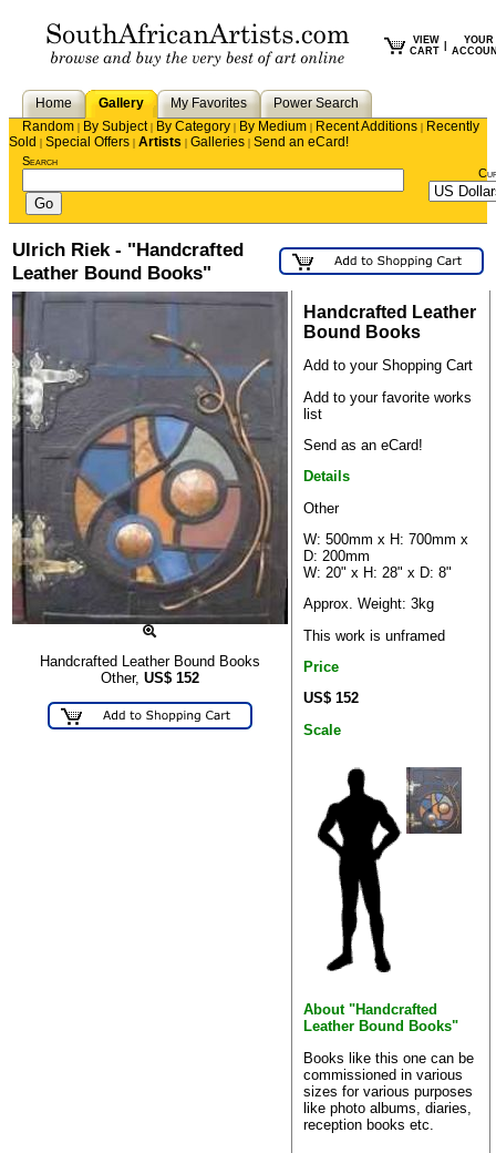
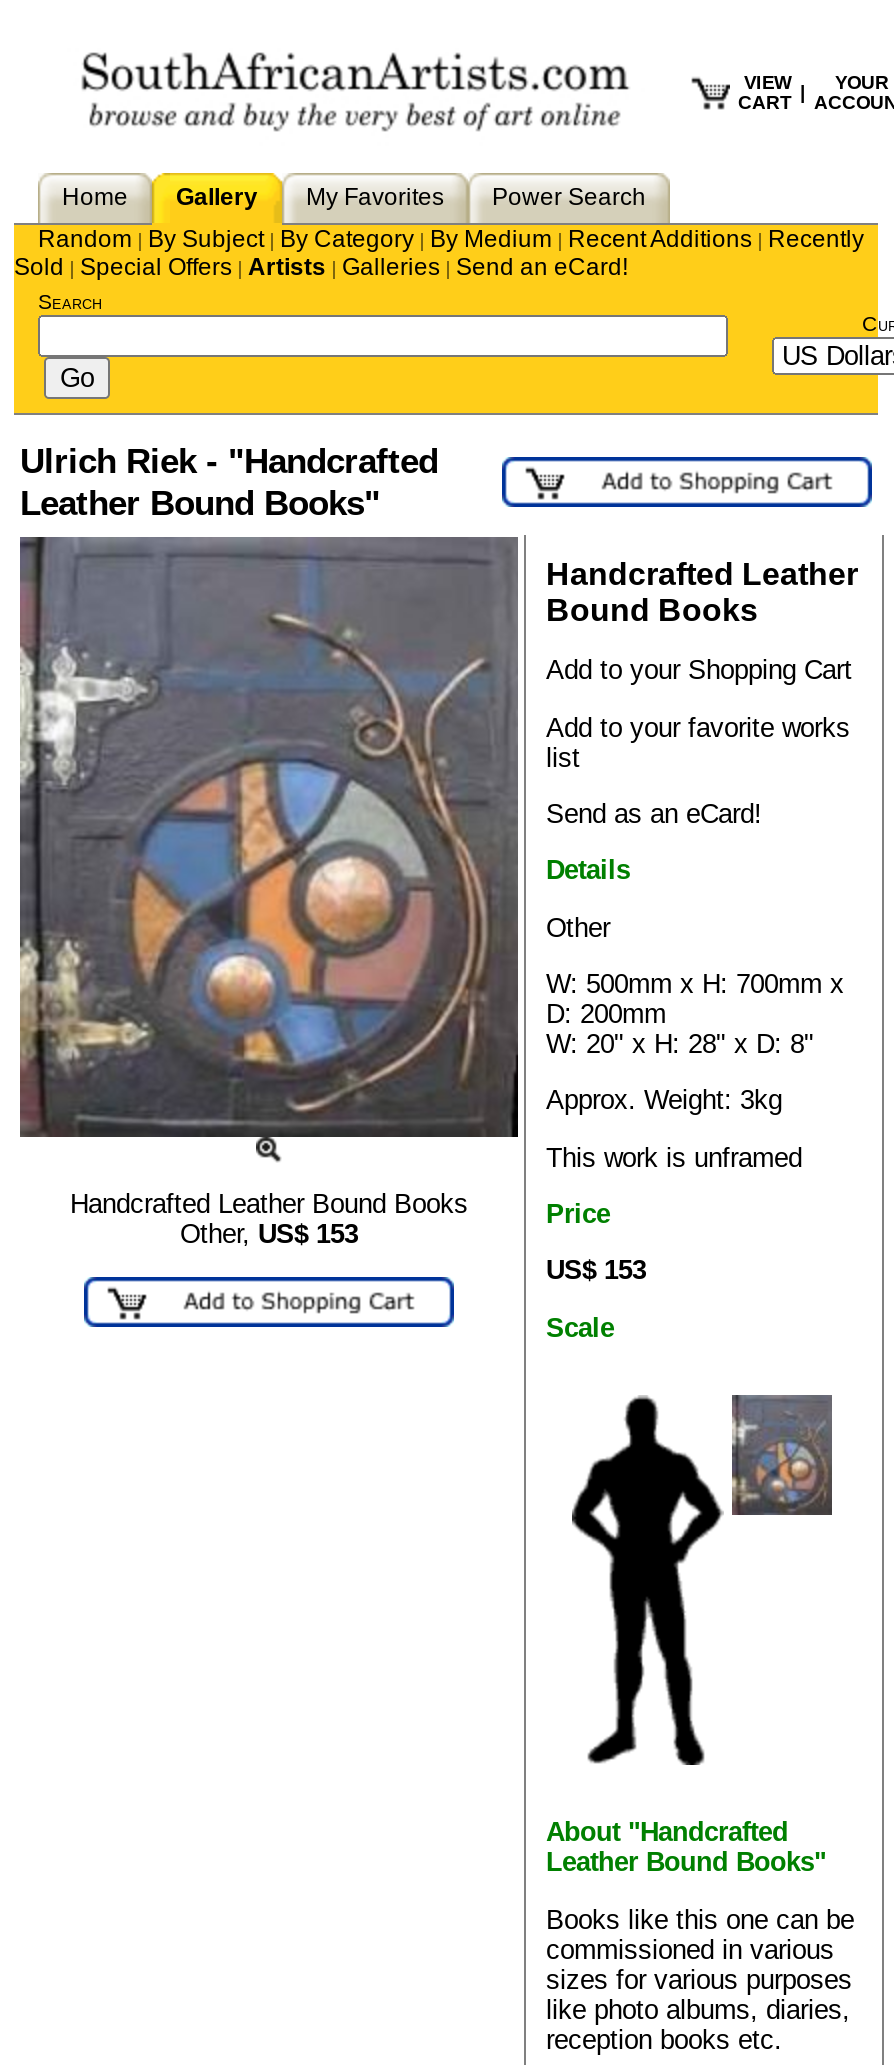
- Other, US$152
+ Other, US$153

- US$ 152
+ US$ 153
